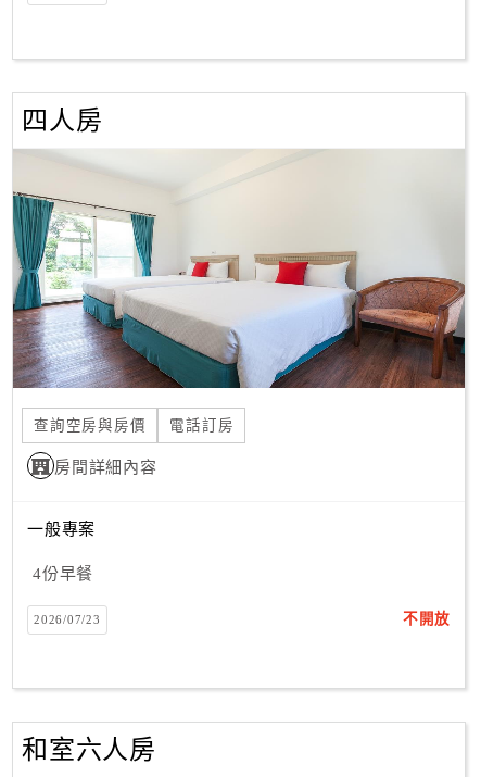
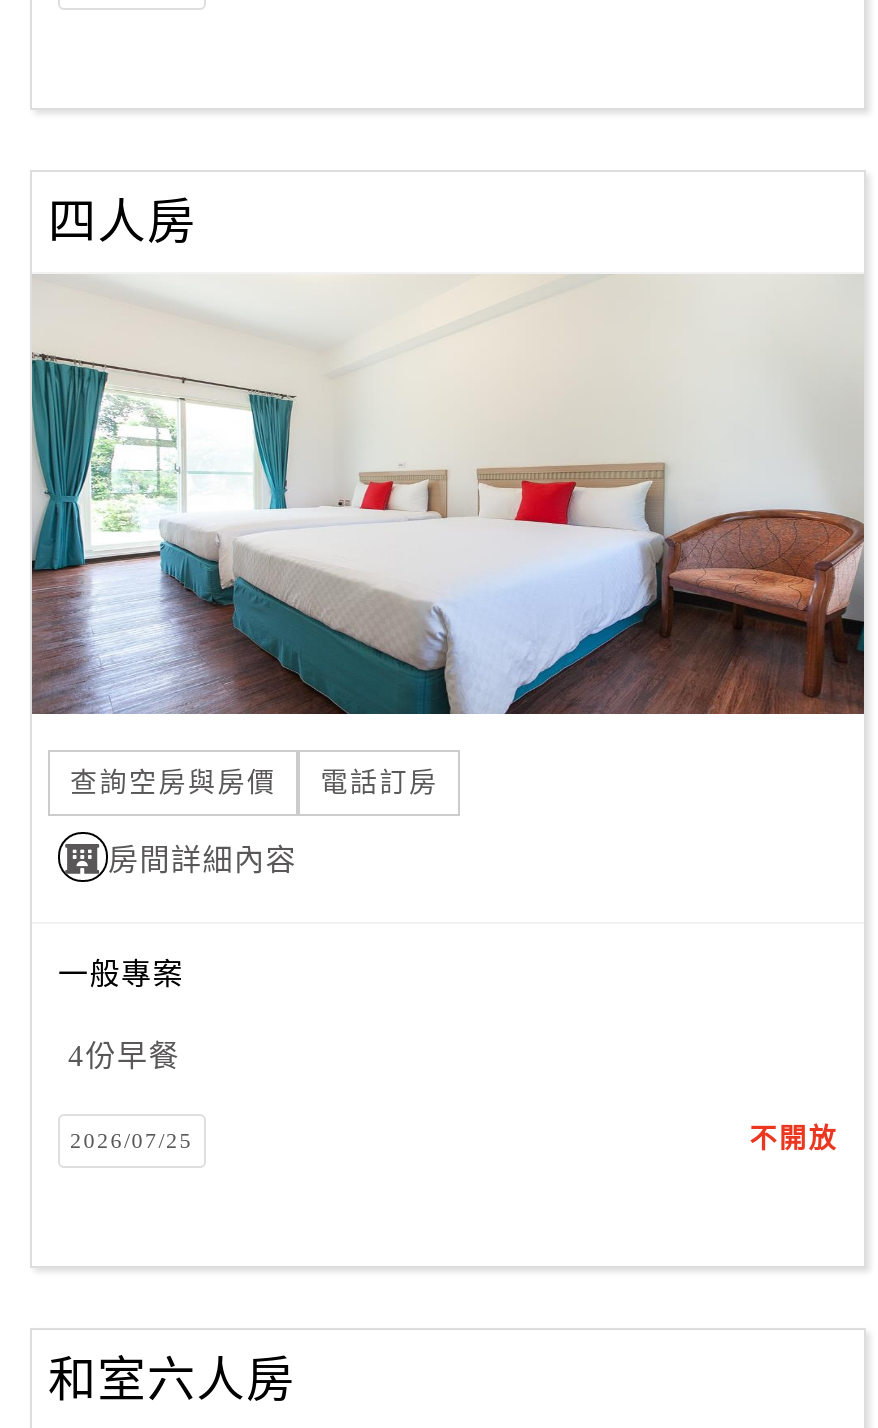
- 2026/07/23
+ 2026/07/25
